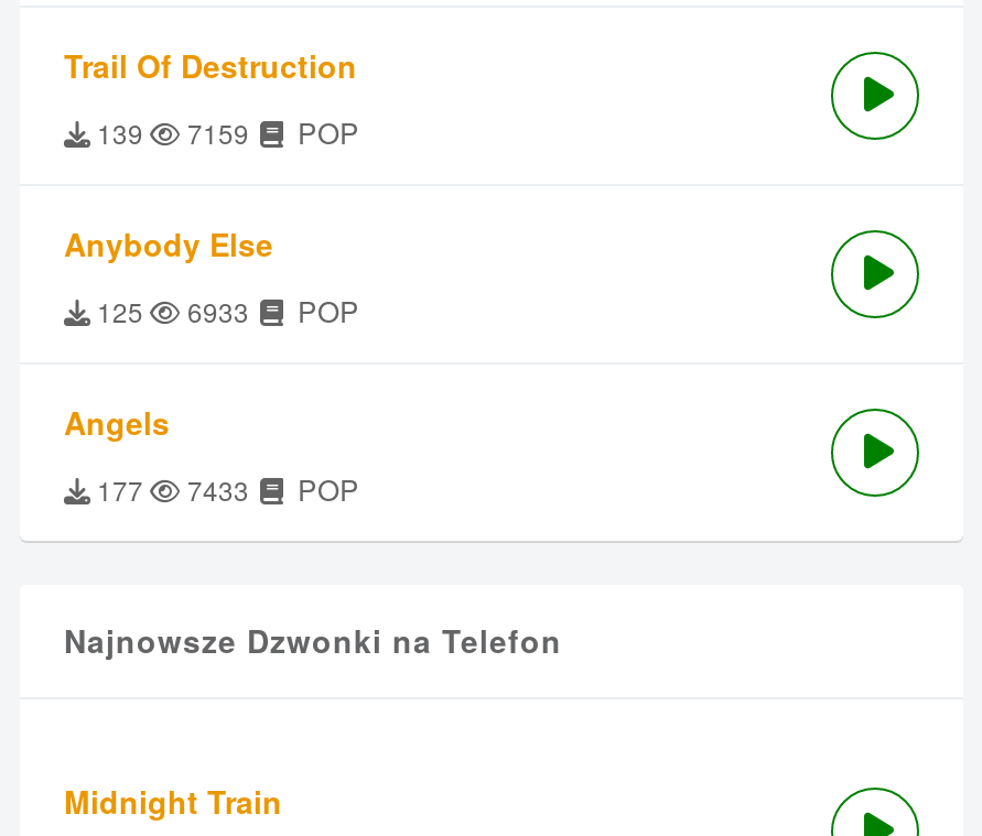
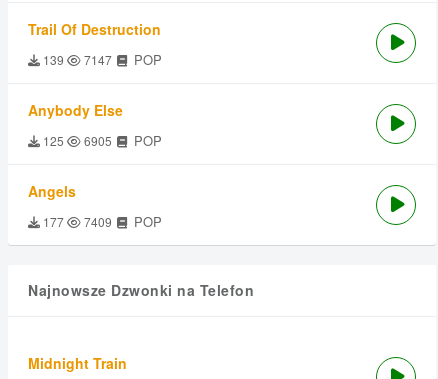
- 139 7159 POP
+ 139 7147 POP

- 125 6933 POP
+ 125 6905 POP

- 177 7433 POP
+ 177 7409 POP
